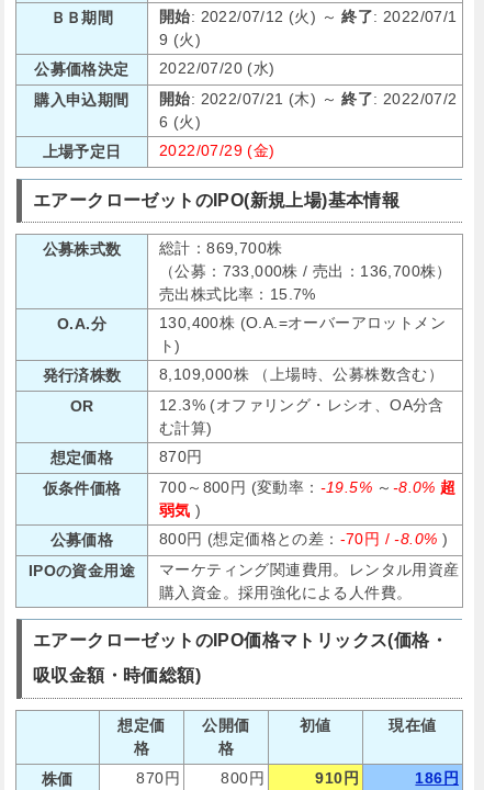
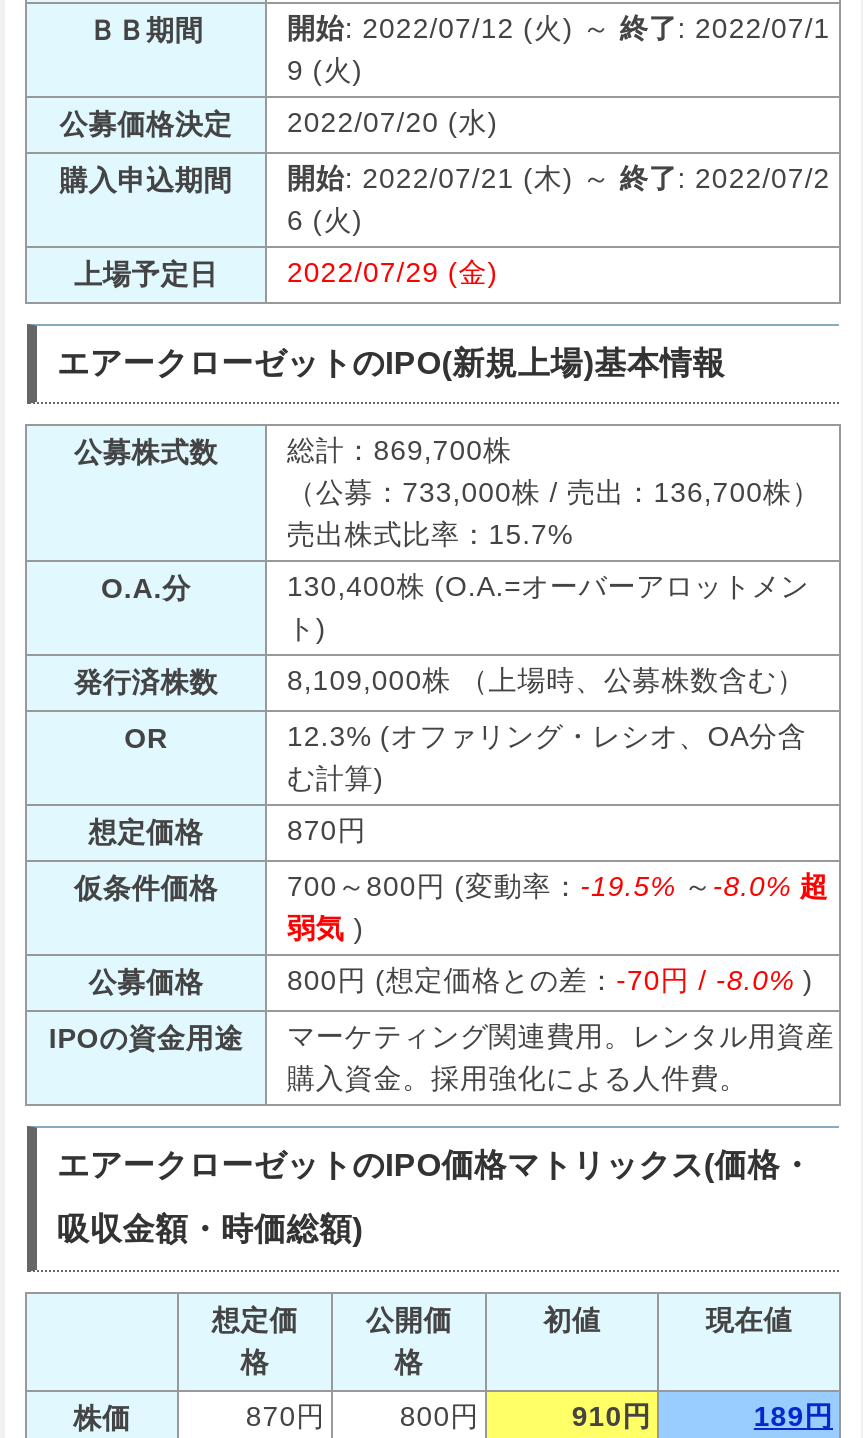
- 186円
+ 189円
